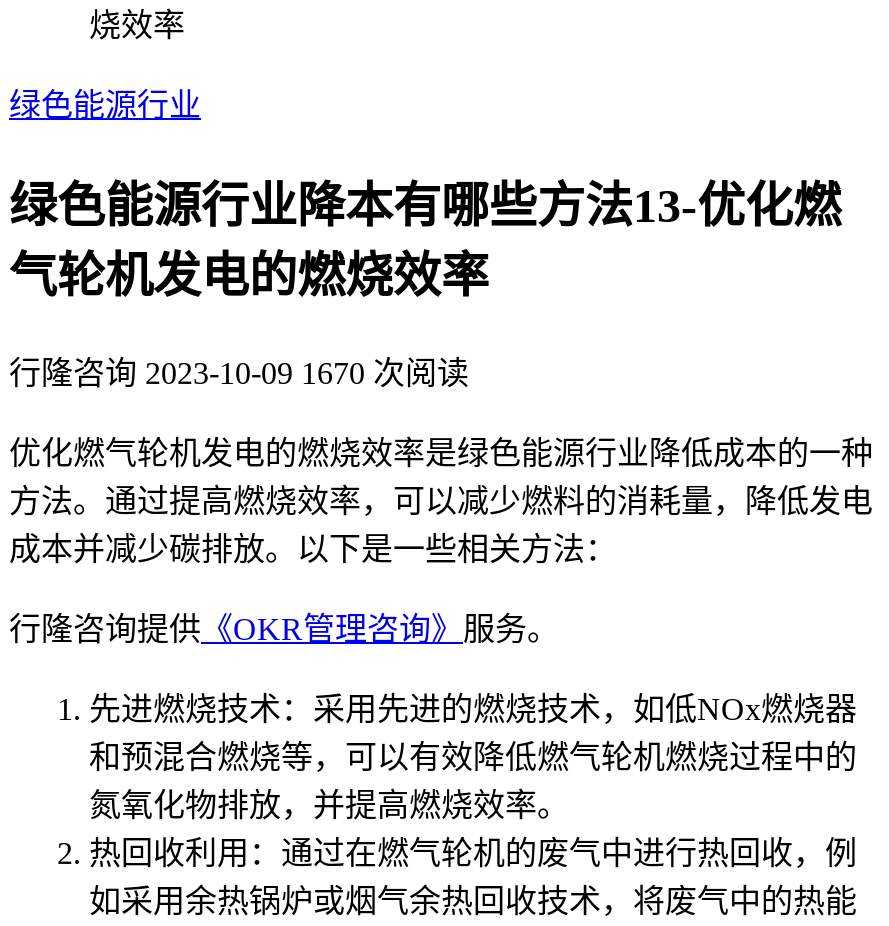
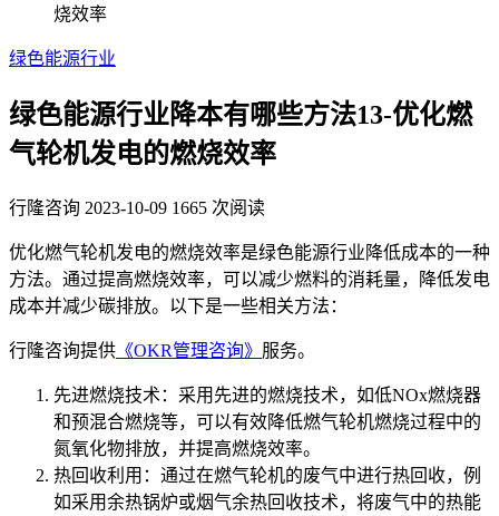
- 行隆咨询 2023-10-09 1670 次阅读
+ 行隆咨询 2023-10-09 1665 次阅读
